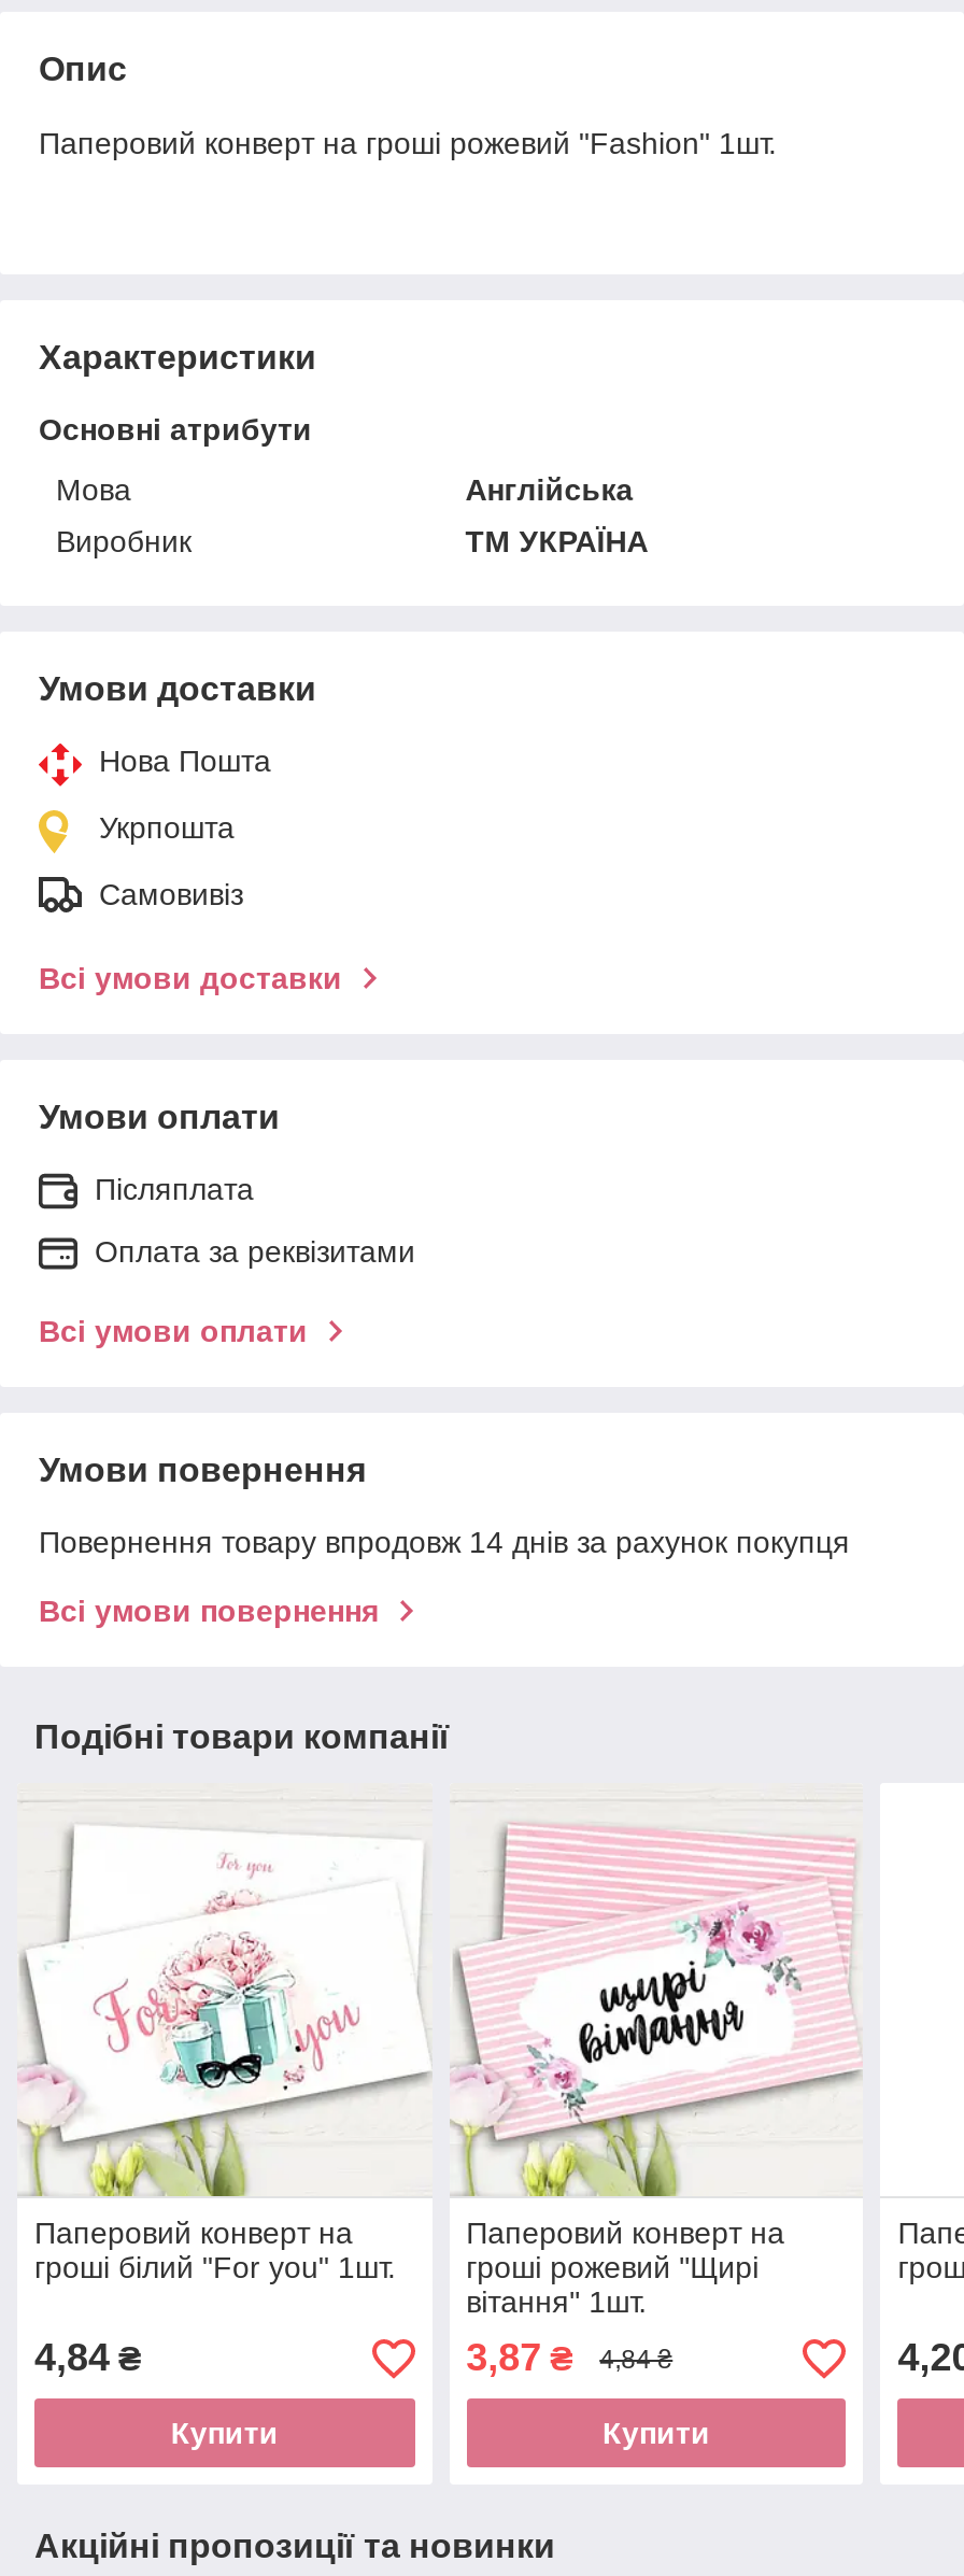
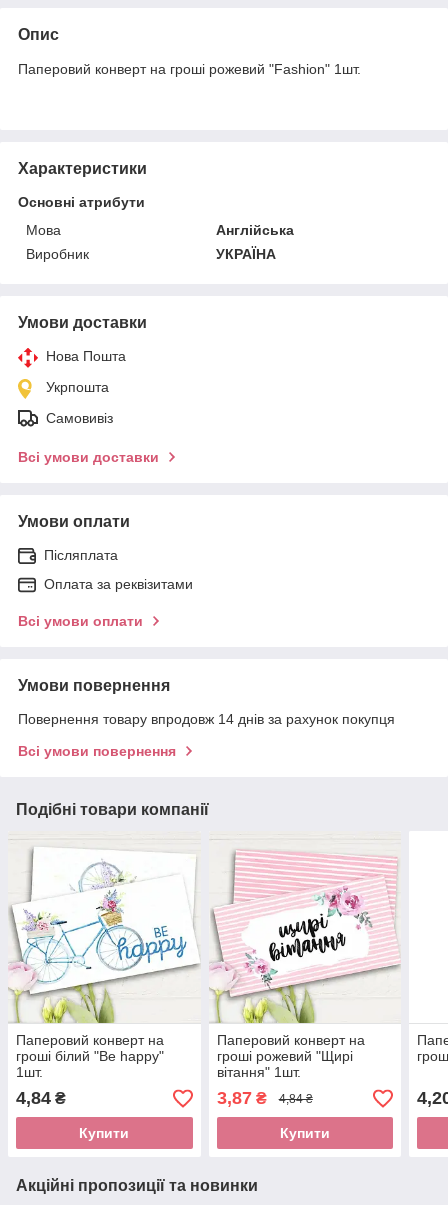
- ТМ УКРАЇНА
+ УКРАЇНА

- [image]
+ [image]

- гроші білий "For you" 1шт.
+ гроші білий "Be happy"
+ 1шт.
